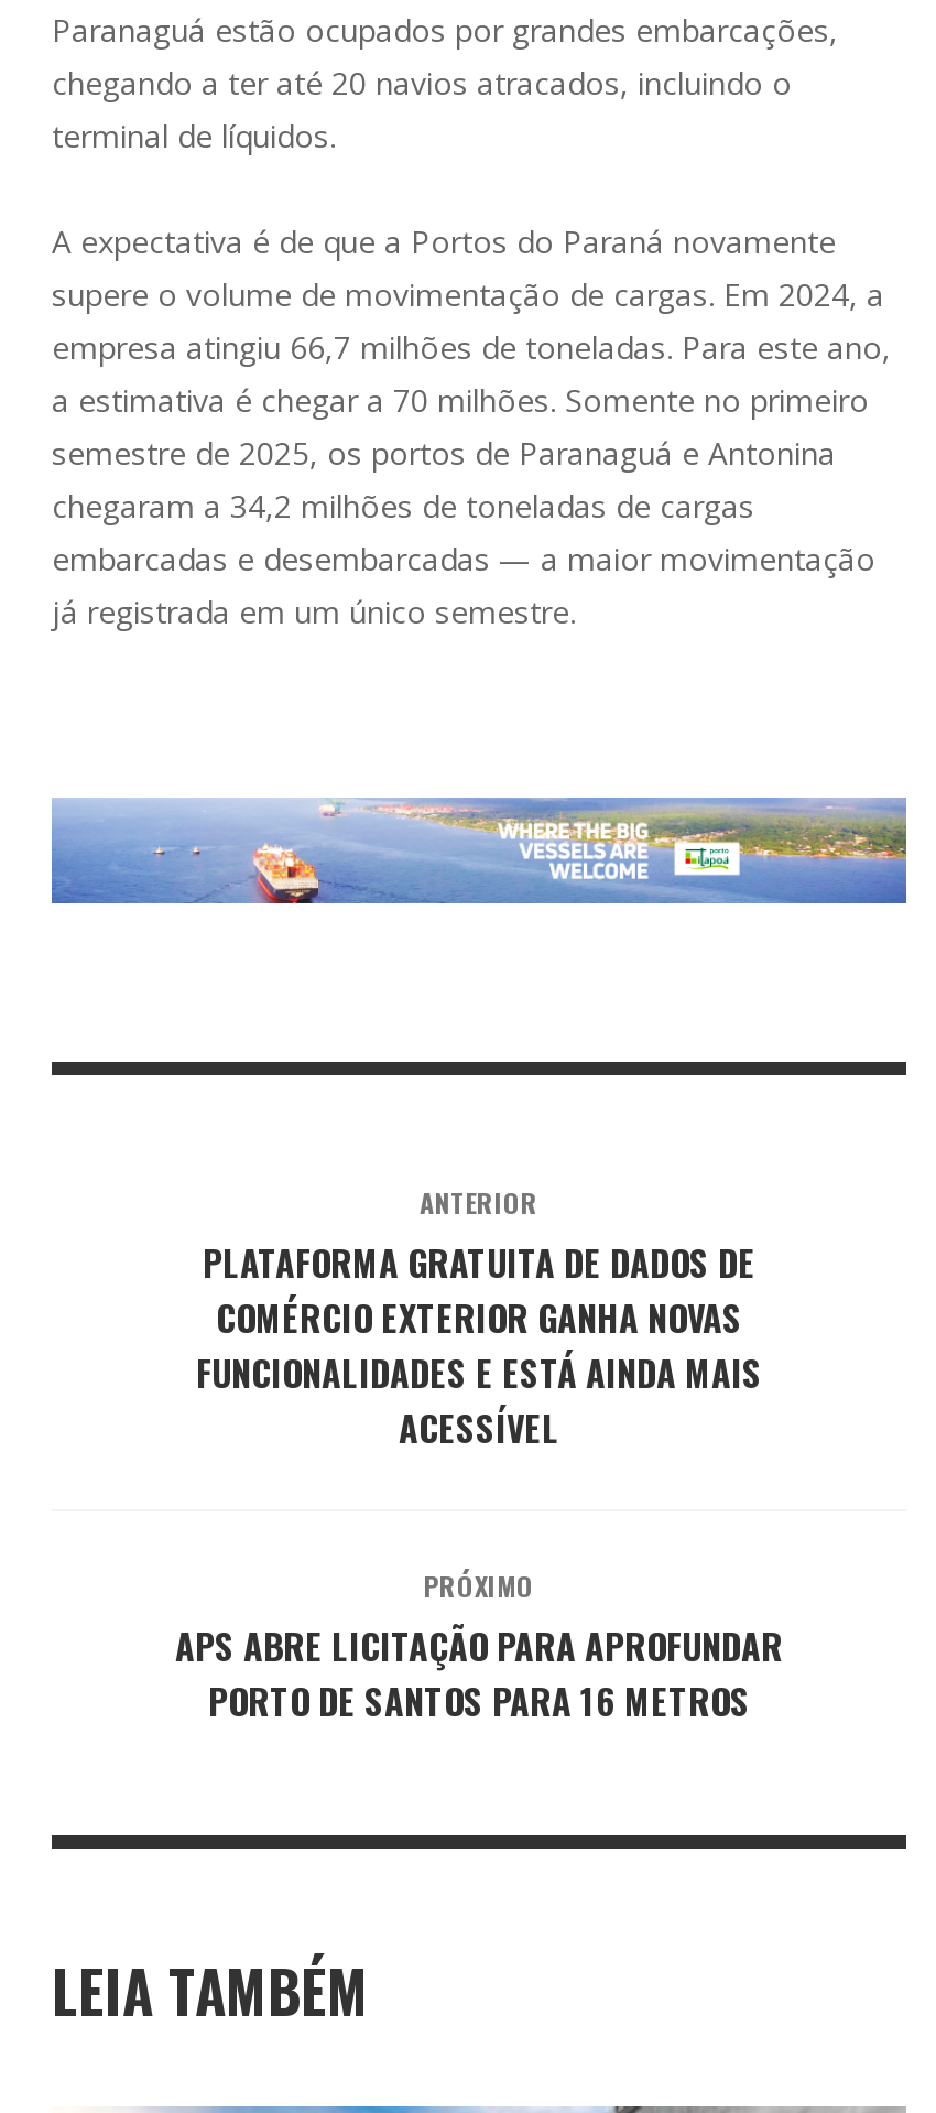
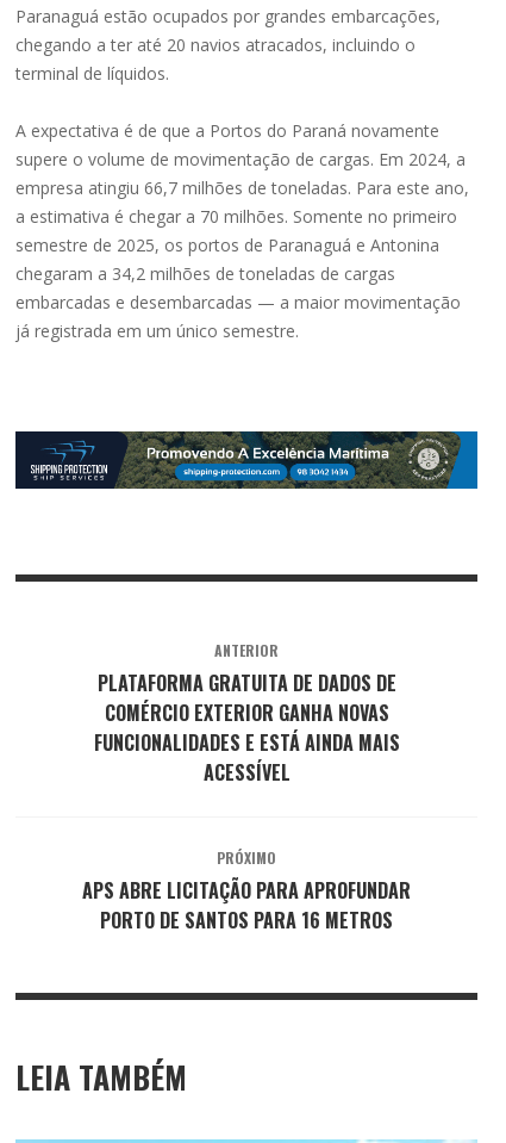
- [image]
+ [image]
